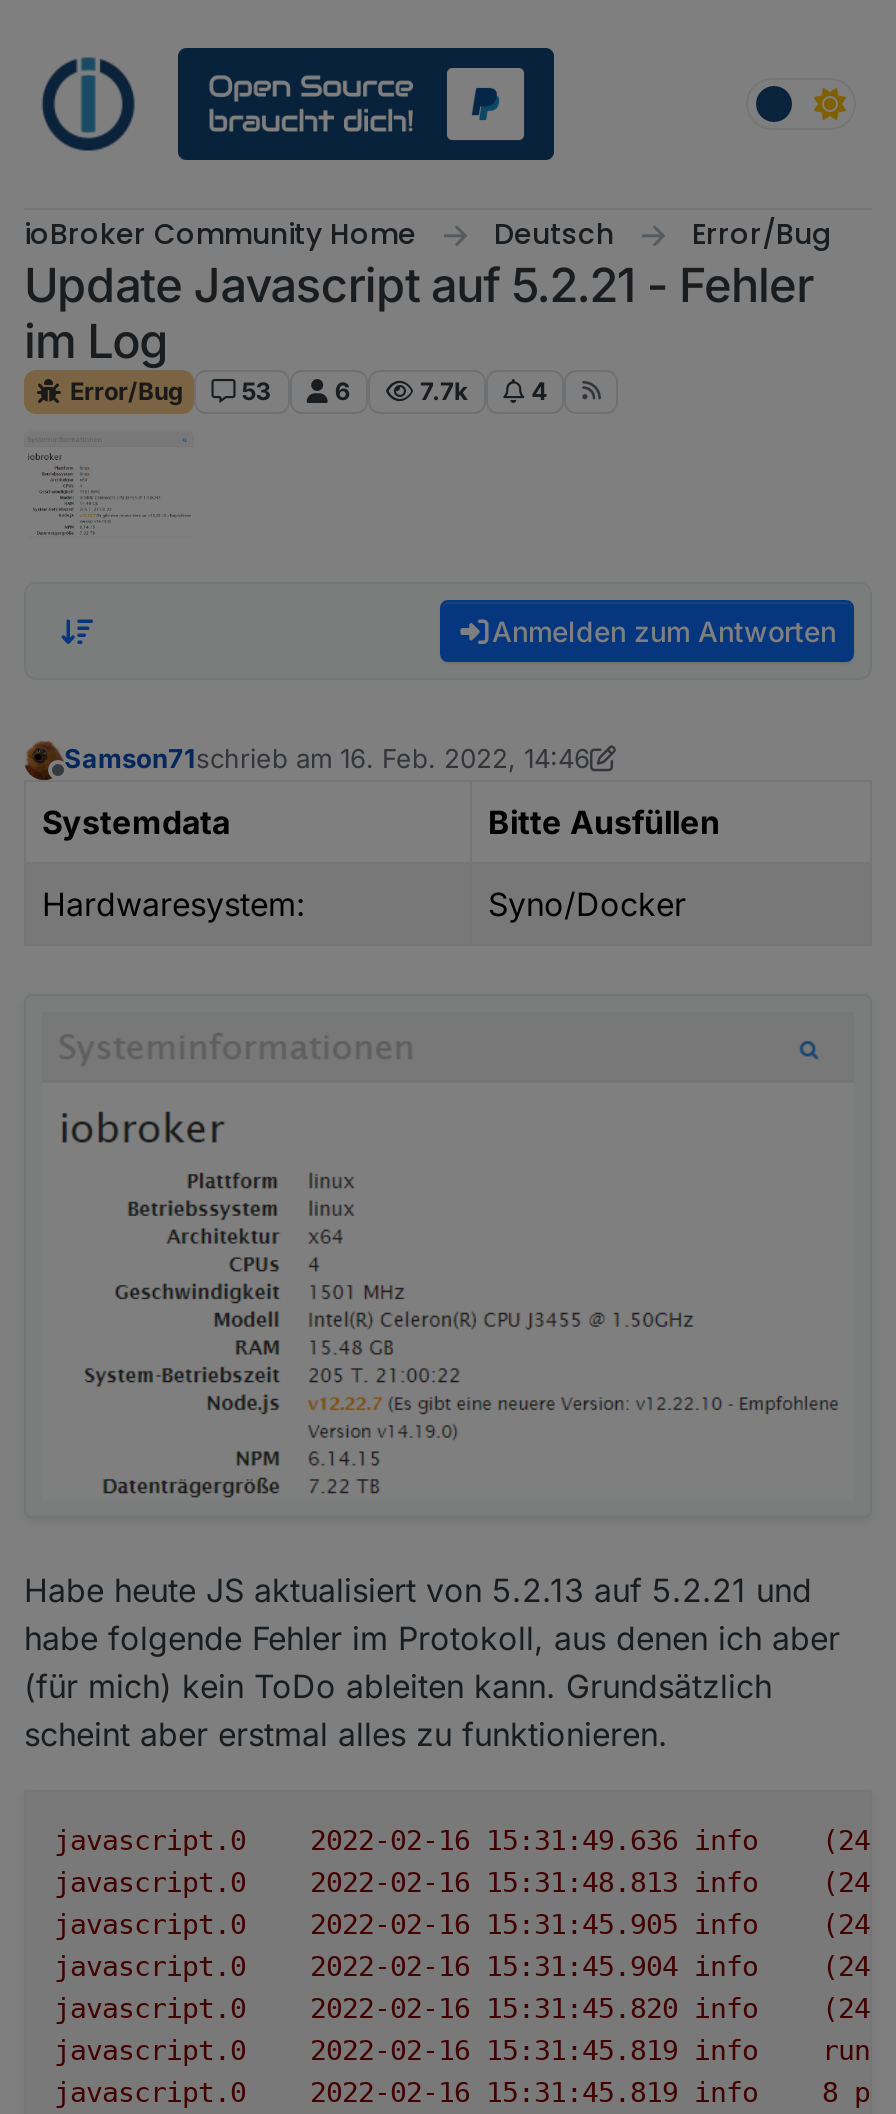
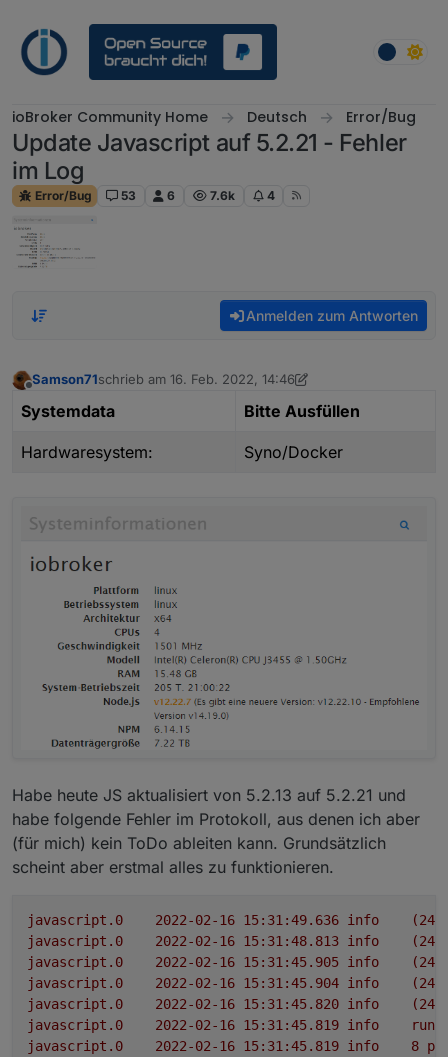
- 7.7k
+ 7.6k
